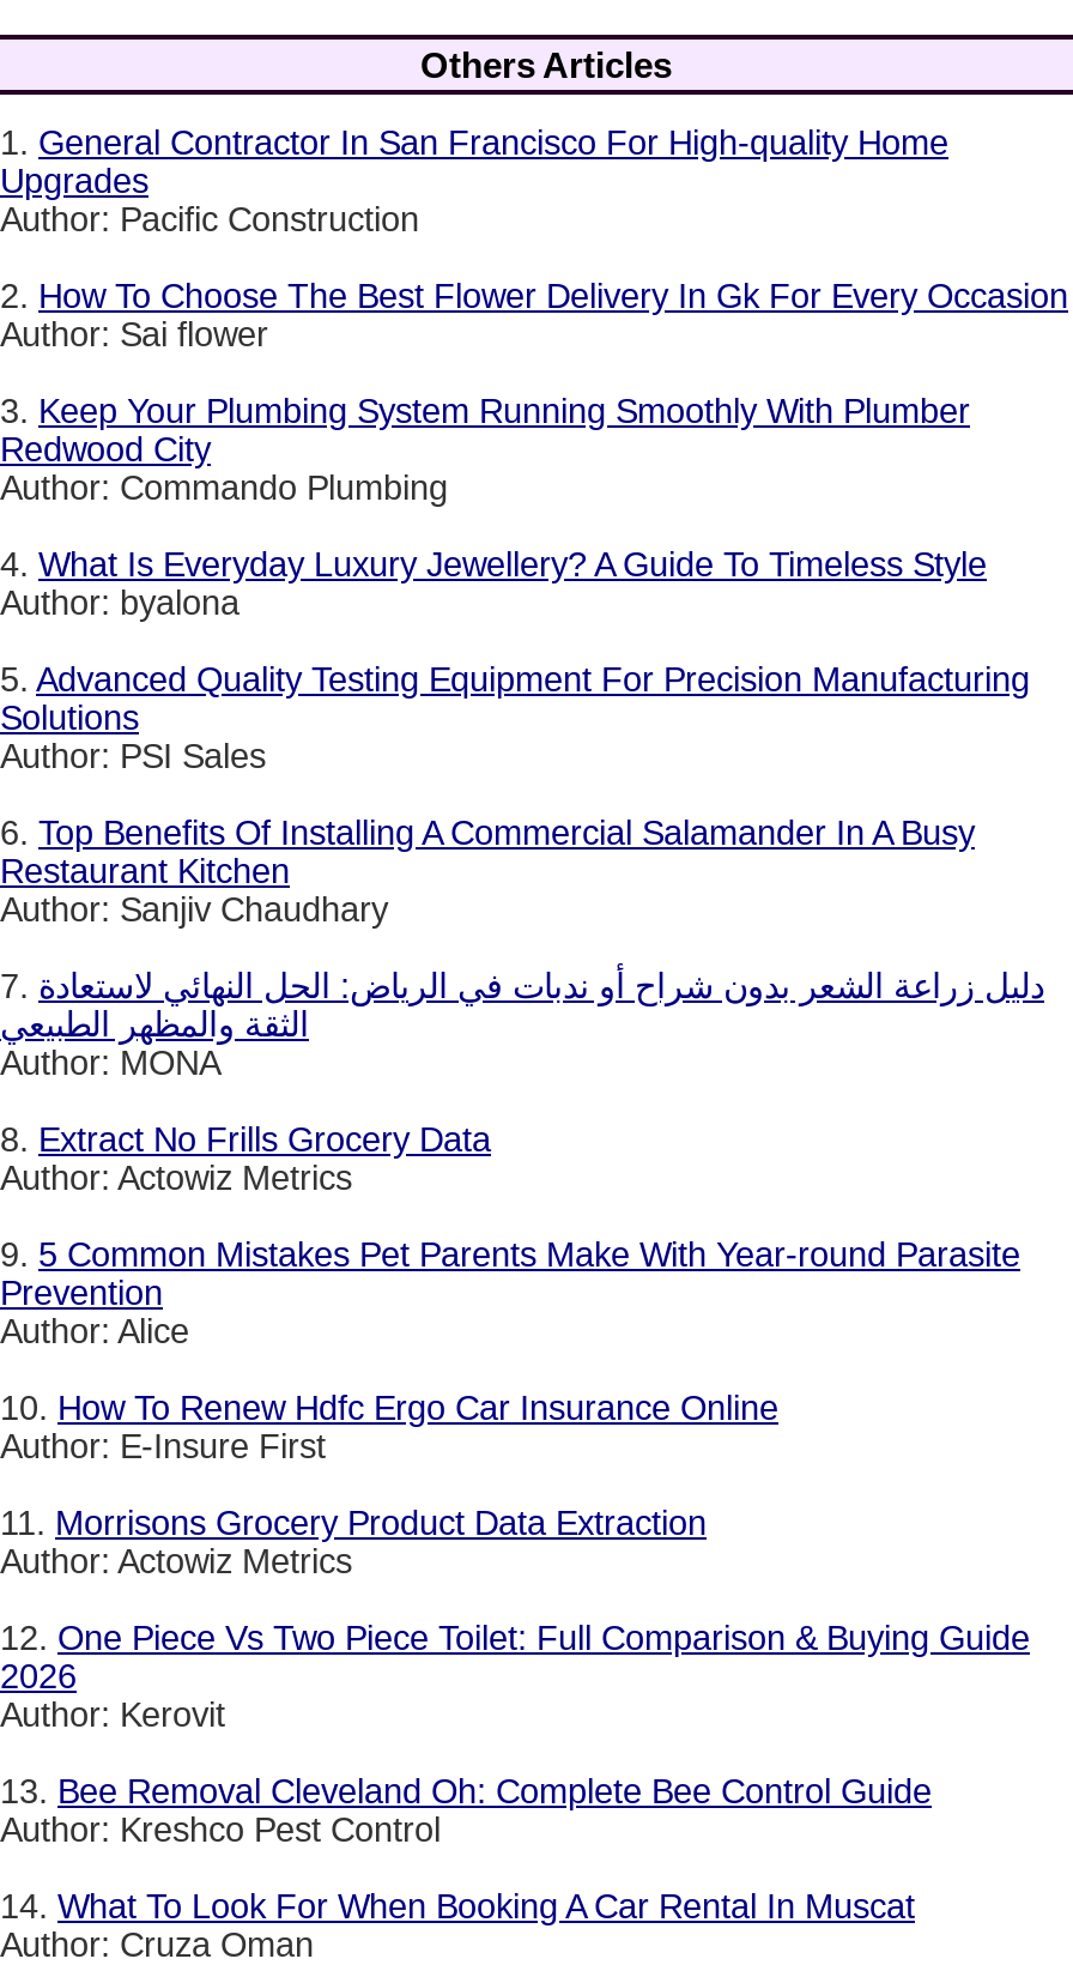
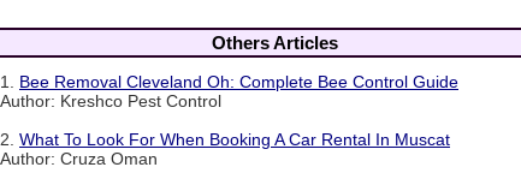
- 1. General Contractor In San Francisco For High-quality Home
- Upgrades
- Author: Pacific Construction
- 2. How To Choose The Best Flower Delivery In Gk For Every Occasion
- Author: Sai flower
- 3. Keep Your Plumbing System Running Smoothly With Plumber
- Redwood City
- Author: Commando Plumbing
- 4. What Is Everyday Luxury Jewellery? A Guide To Timeless Style
- Author: byalona
- 5. Advanced Quality Testing Equipment For Precision Manufacturing
- Solutions
- Author: PSI Sales
- 6. Top Benefits Of Installing A Commercial Salamander In A Busy
- Restaurant Kitchen
- Author: Sanjiv Chaudhary
- 7. دليل زراعة الشعر بدون شراح أو ندبات في الرياض: الحل النهائي لاستعادة
- الثقة والمظهر الطبيعي
- Author: MONA
- 8. Extract No Frills Grocery Data
- Author: Actowiz Metrics
- 9. 5 Common Mistakes Pet Parents Make With Year-round Parasite
- Prevention
- Author: Alice
- 10. How To Renew Hdfc Ergo Car Insurance Online
- Author: E-Insure First
- 11. Morrisons Grocery Product Data Extraction
- Author: Actowiz Metrics
- 12. One Piece Vs Two Piece Toilet: Full Comparison & Buying Guide
- 2026
- Author: Kerovit
- 13. Bee Removal Cleveland Oh: Complete Bee Control Guide
+ 1. Bee Removal Cleveland Oh: Complete Bee Control Guide

- 14. What To Look For When Booking A Car Rental In Muscat
+ 2. What To Look For When Booking A Car Rental In Muscat
